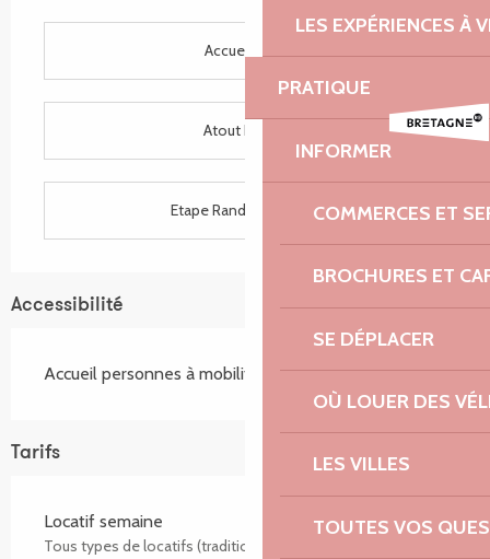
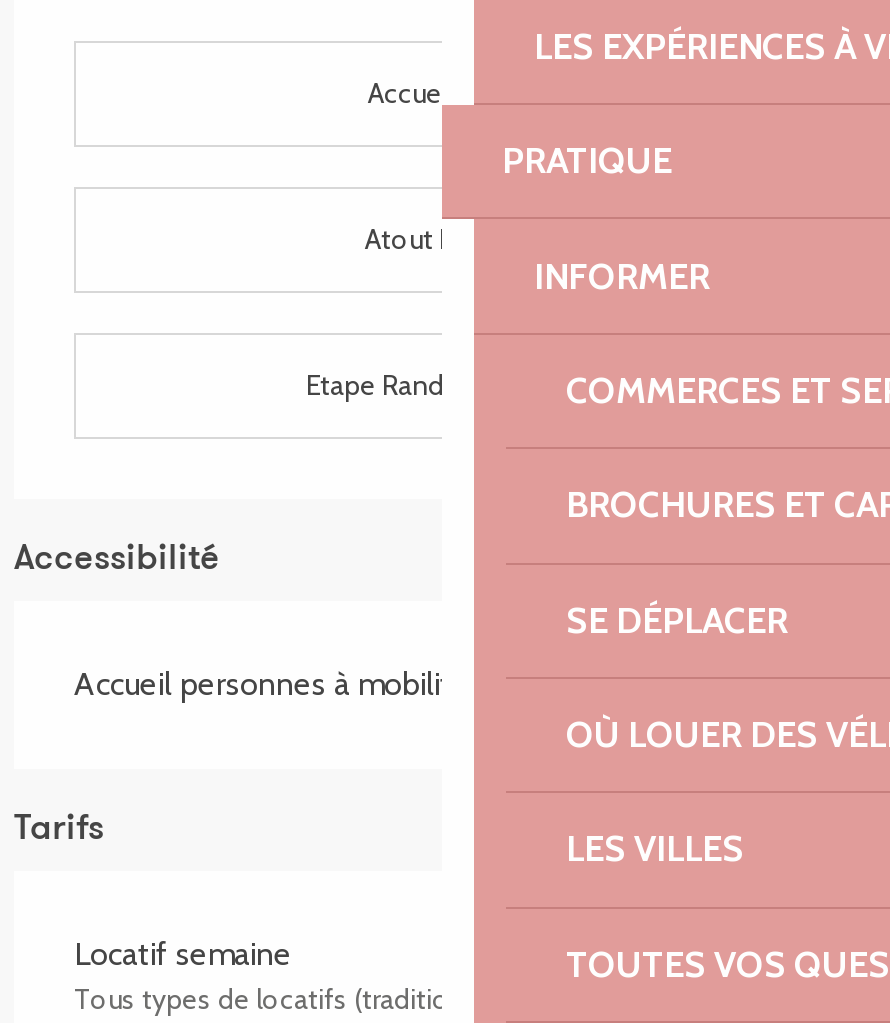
- [image]
